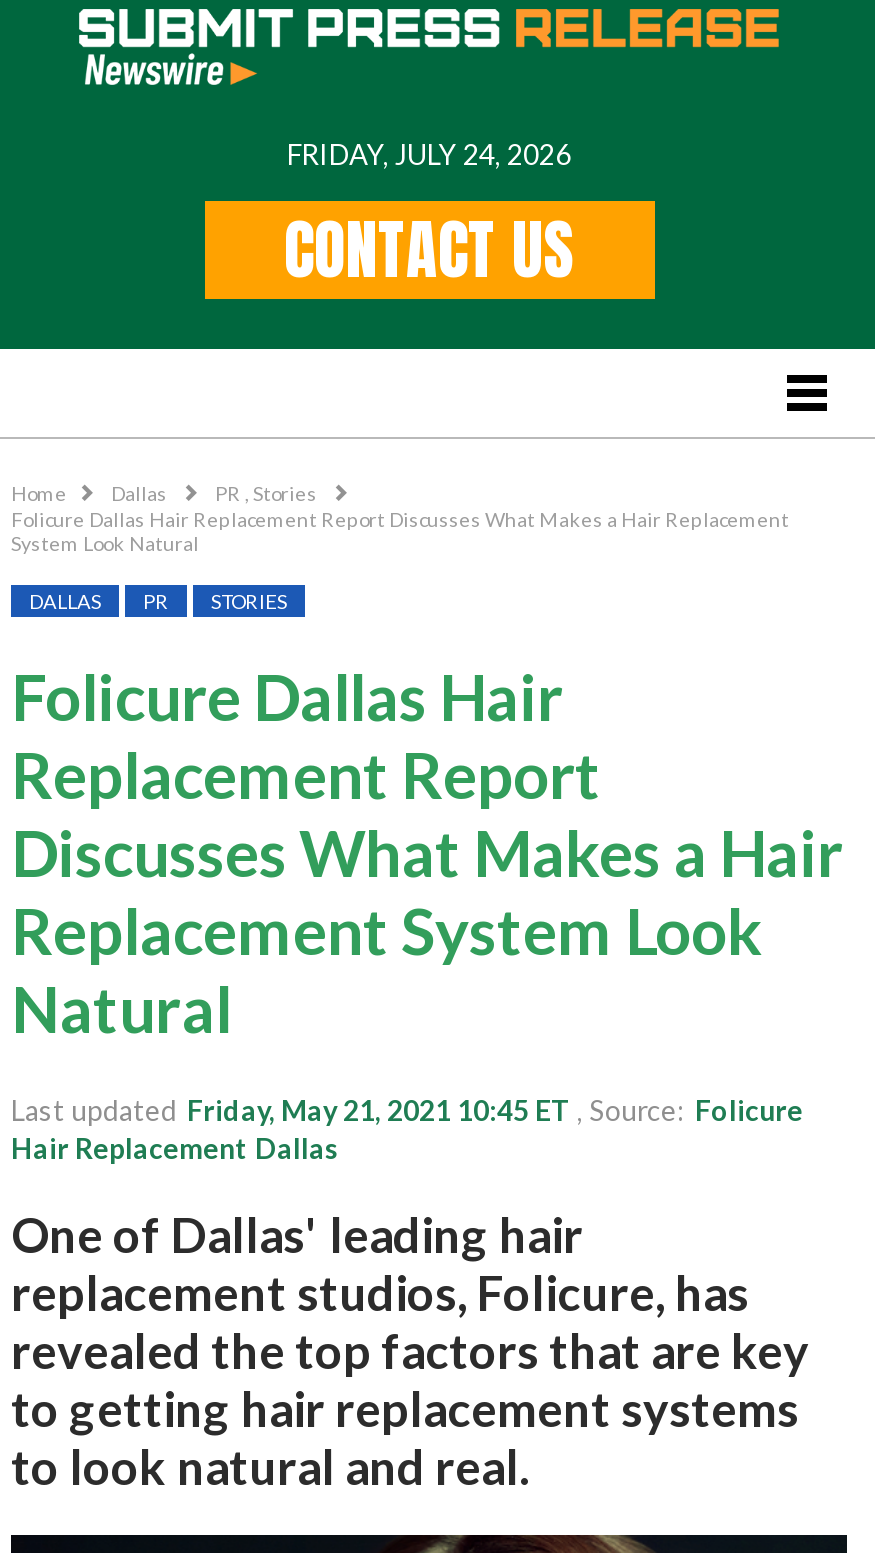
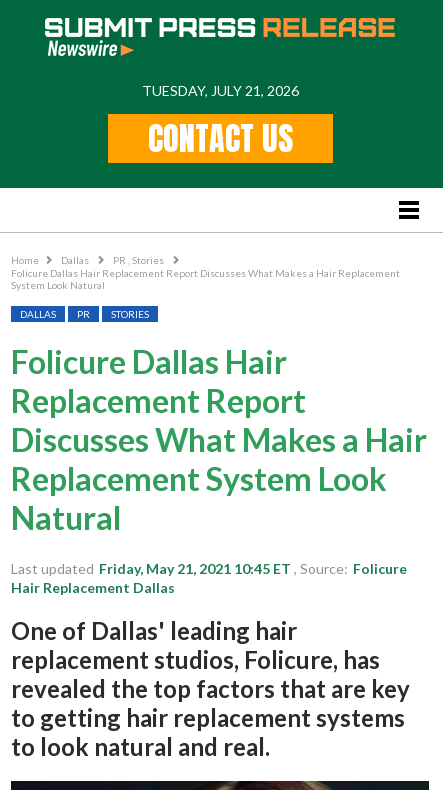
- FRIDAY, JULY 24, 2026
+ TUESDAY, JULY 21, 2026
